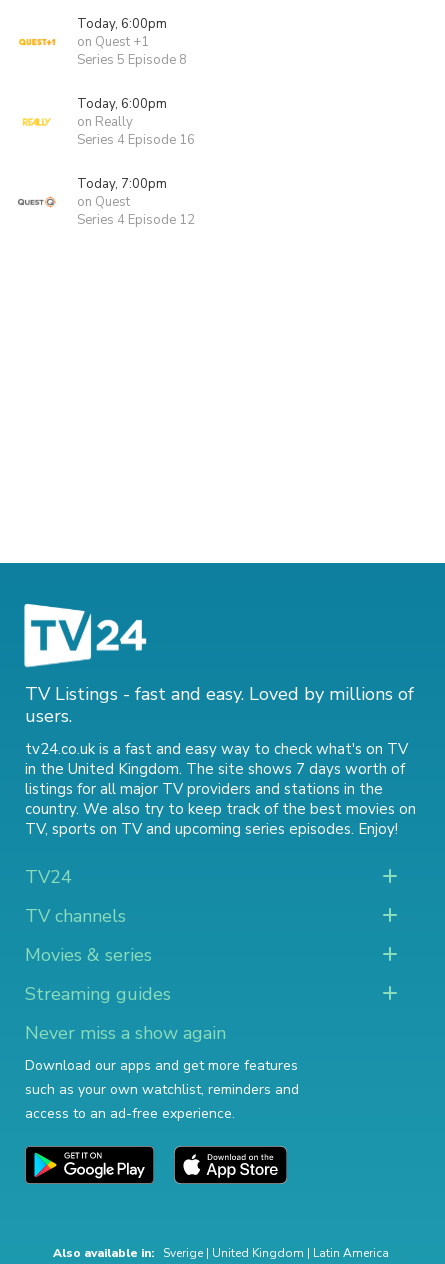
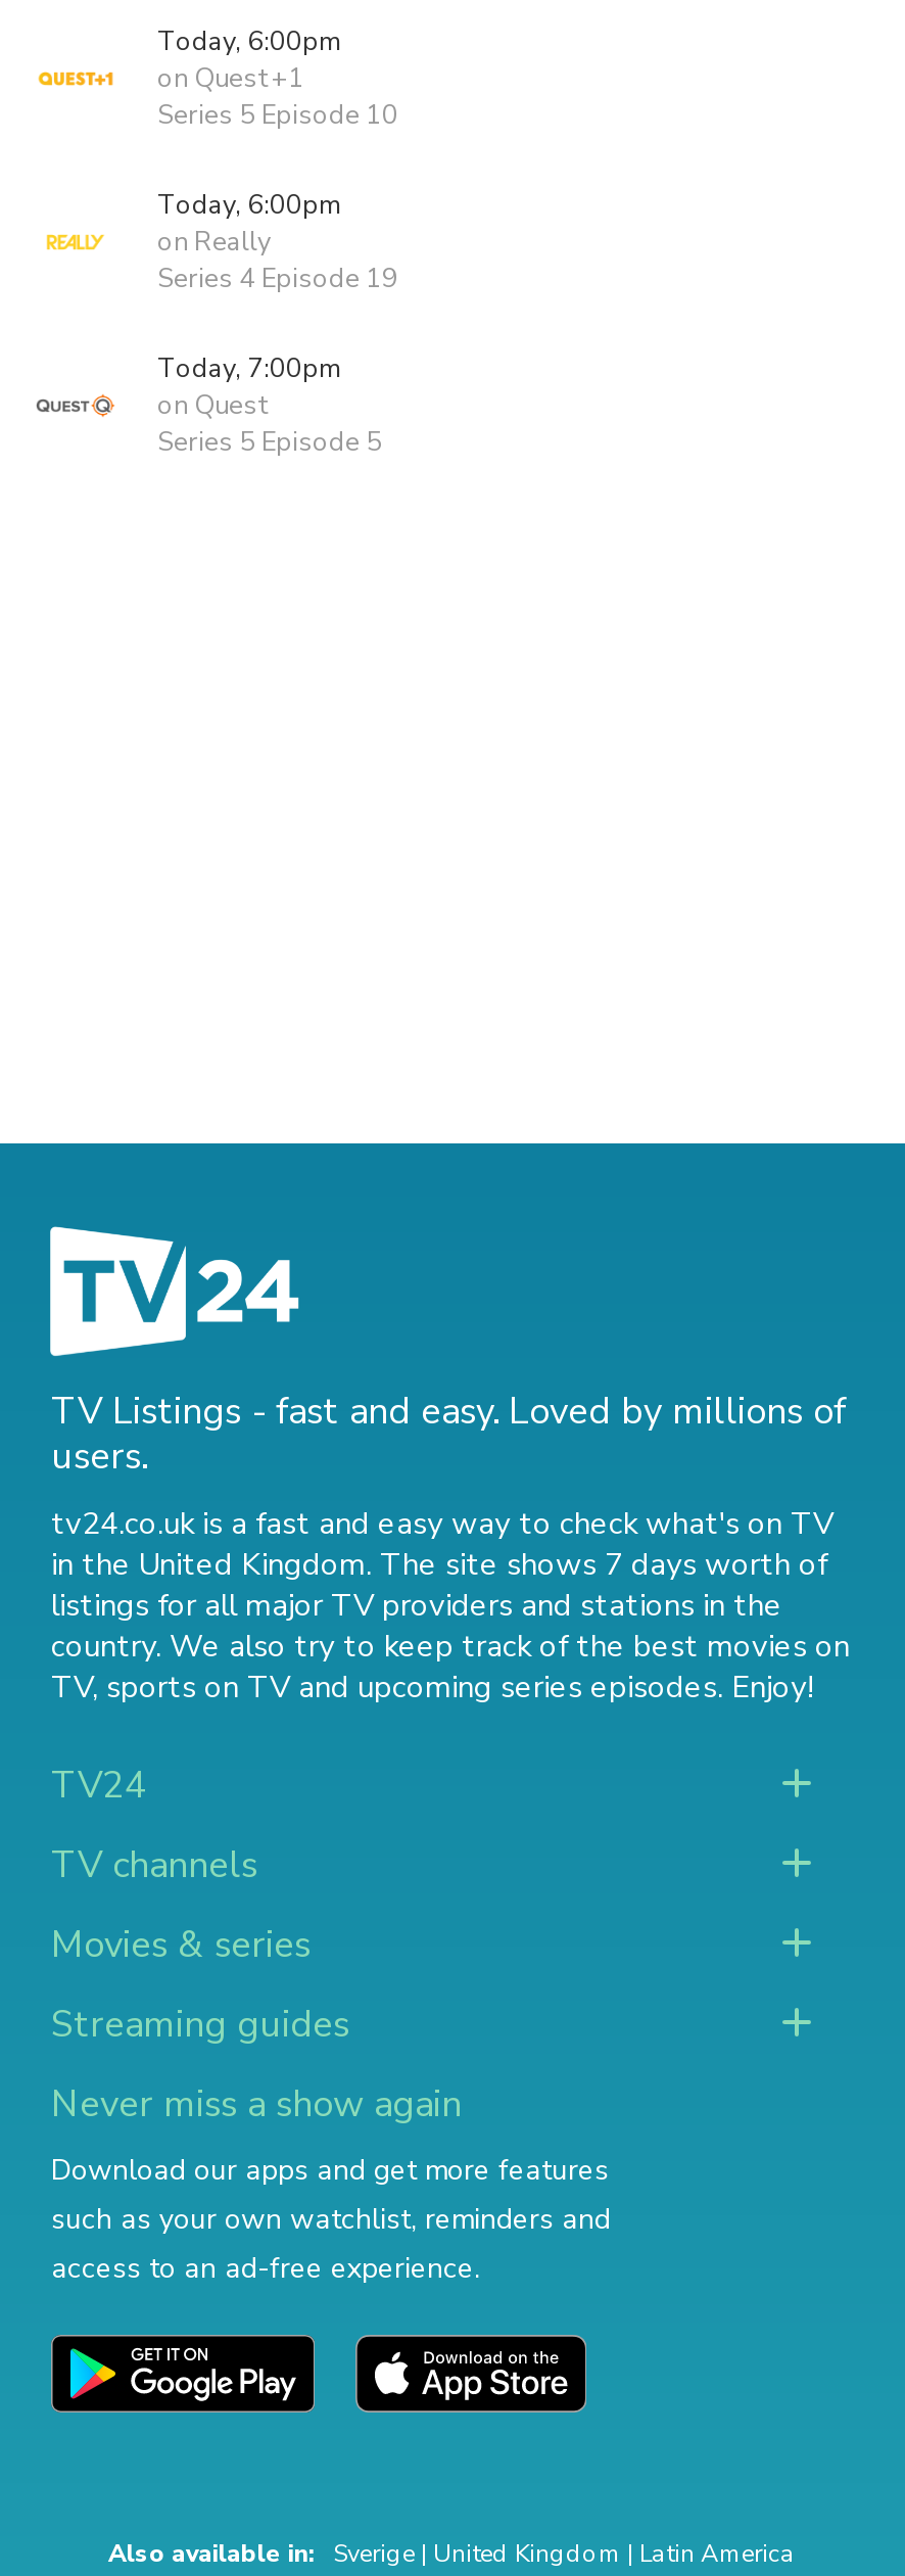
- Series 5 Episode 8
+ Series 5 Episode 10

- Series 4 Episode 16
+ Series 4 Episode 19

- Series 4 Episode 12
+ Series 5 Episode 5
